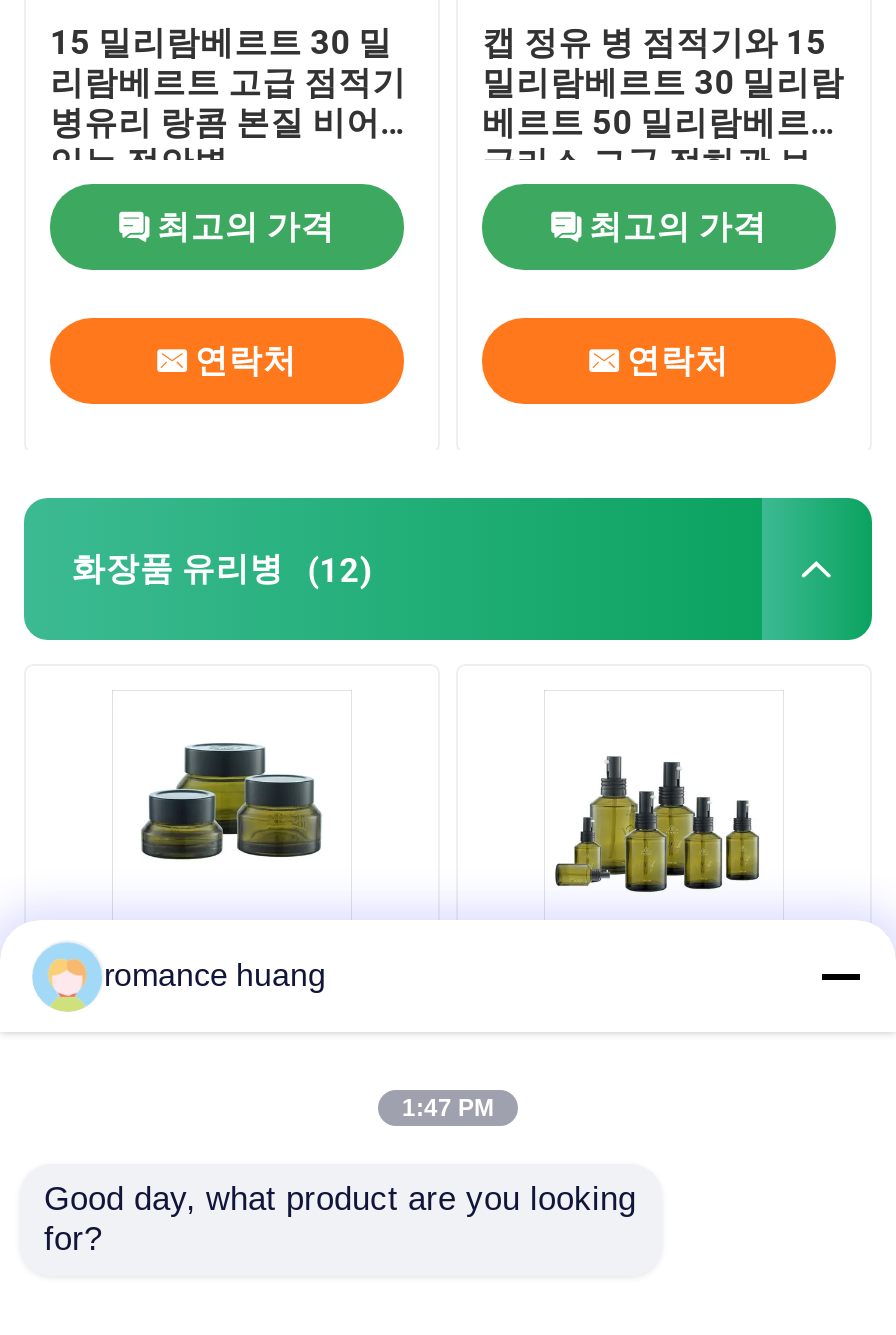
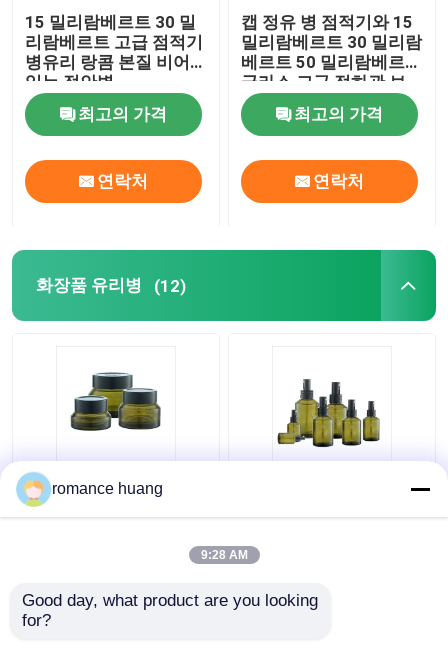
- 1:47 PM
+ 9:28 AM
